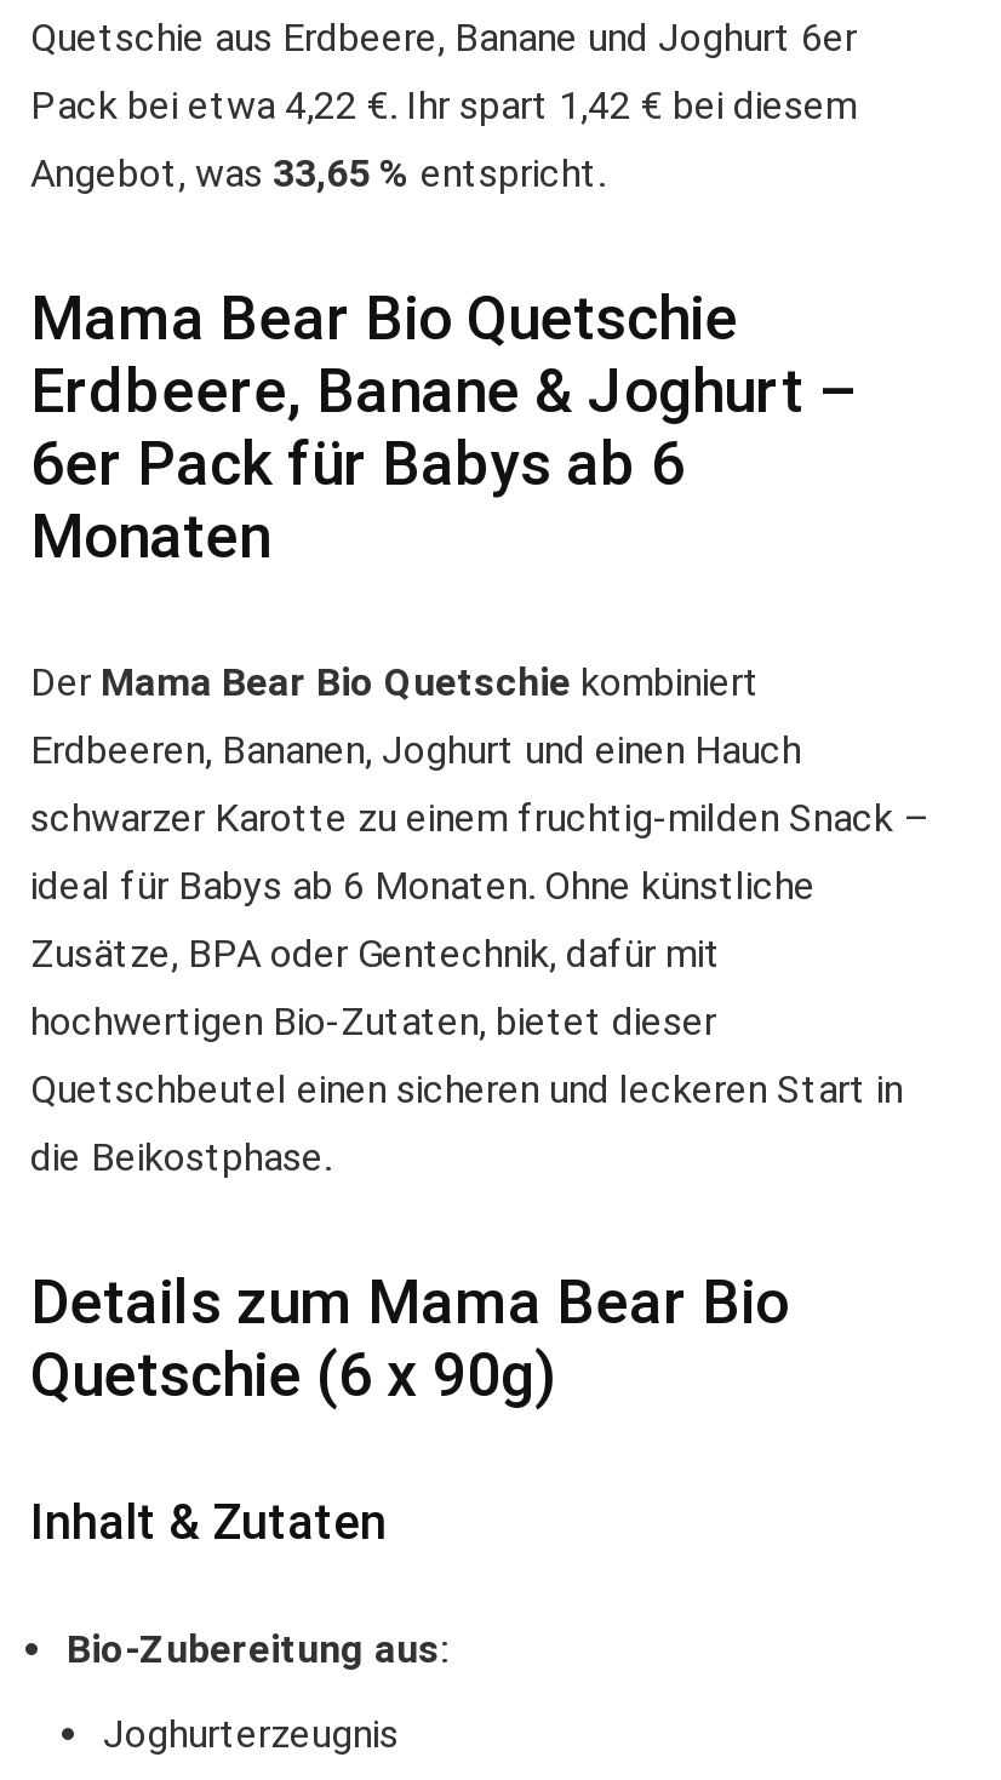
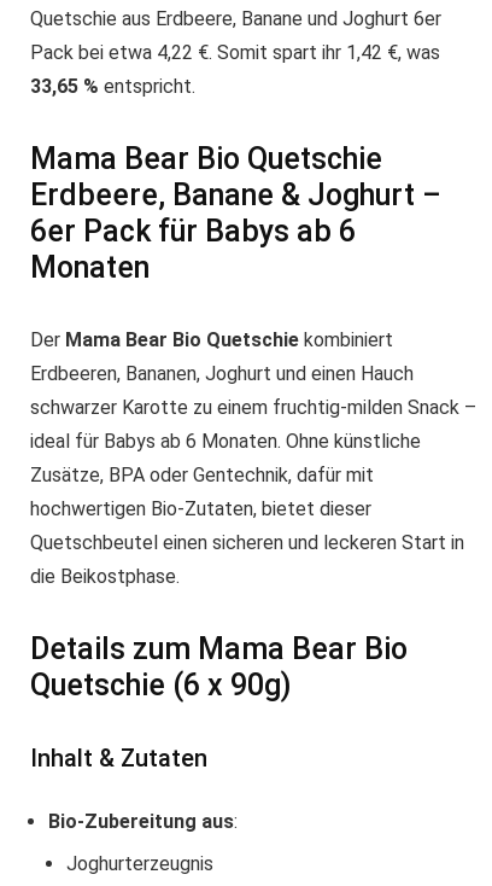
- Pack bei etwa 4,22 €. Ihr spart 1,42 € bei diesem
+ Pack bei etwa 4,22 €. Somit spart ihr 1,42 €, was

- Angebot, was 33,65 % entspricht.
+ 33,65 % entspricht.
